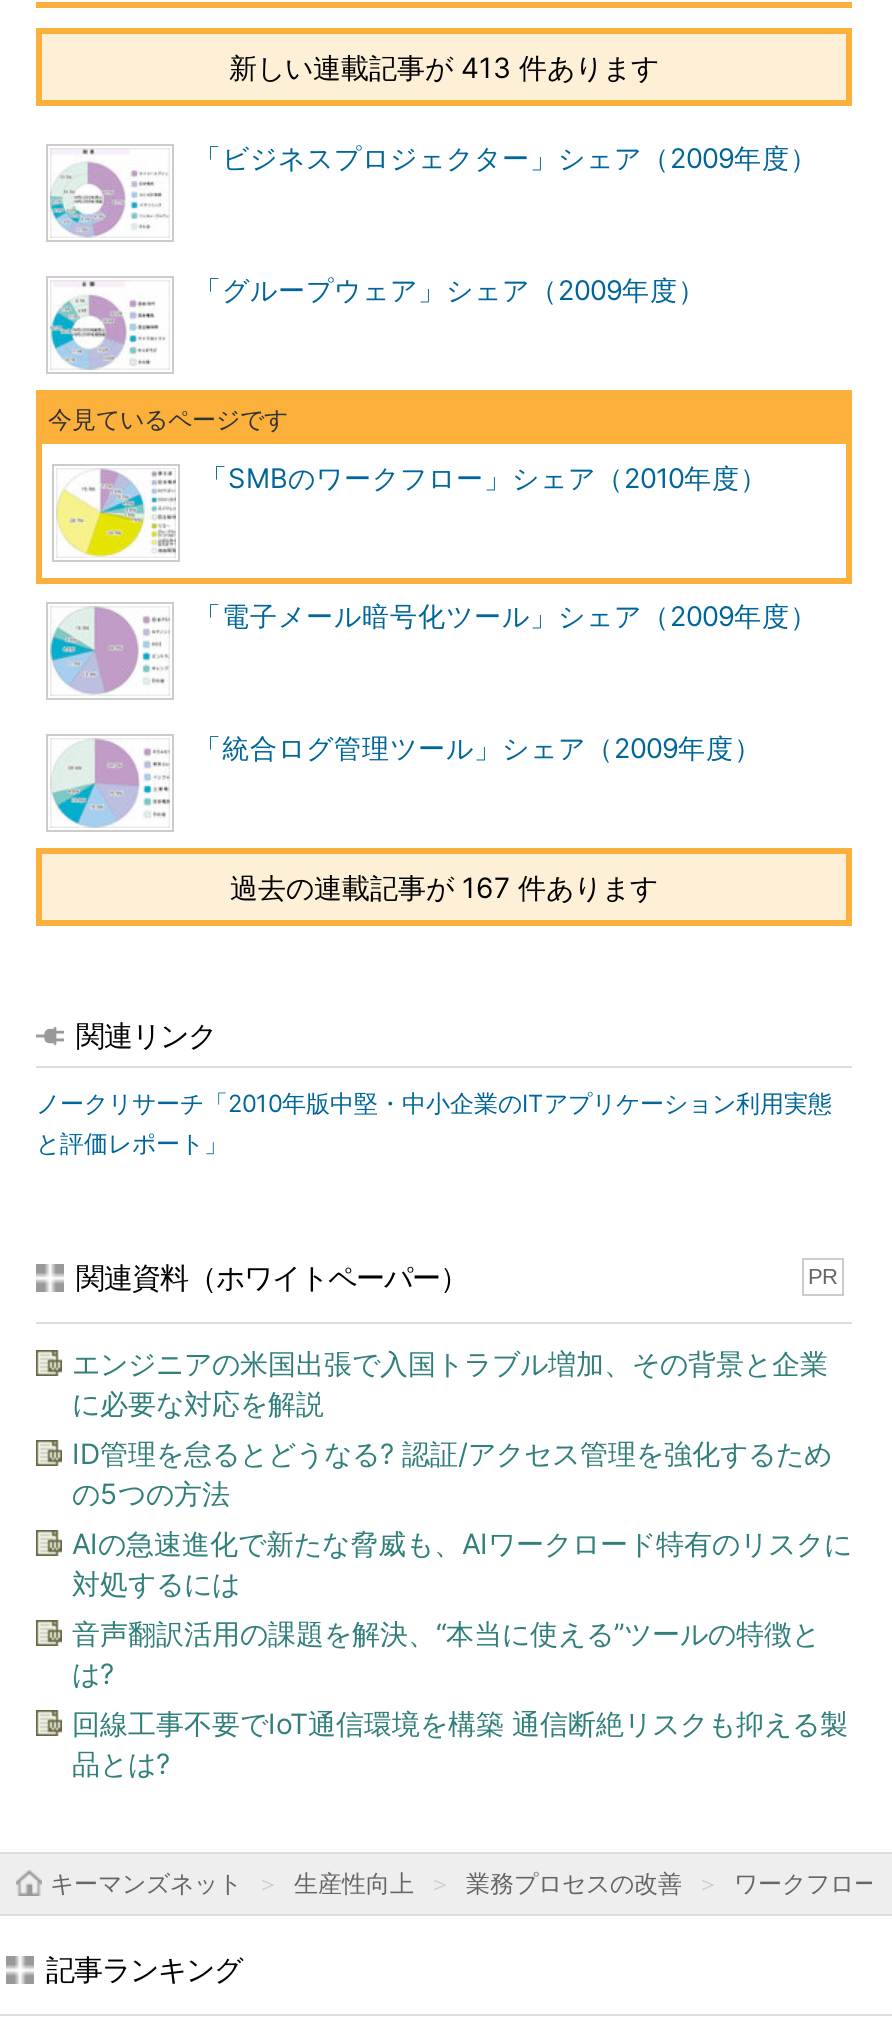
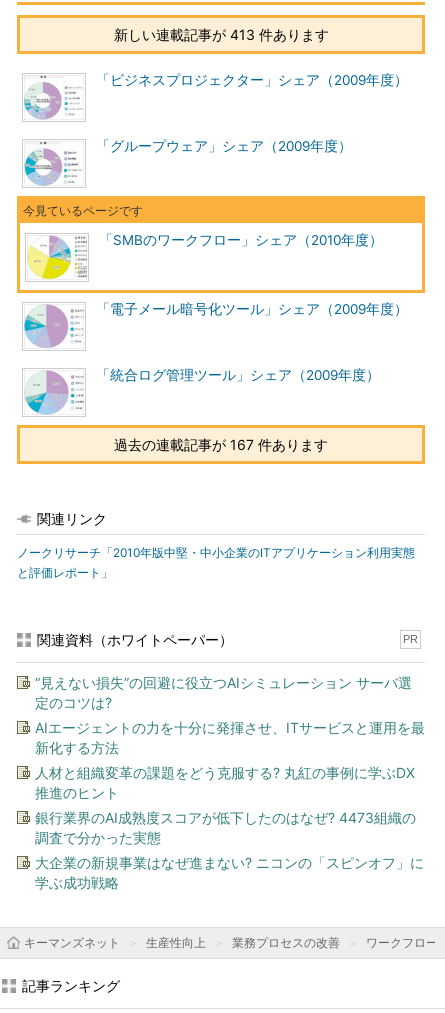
- エンジニアの米国出張で入国トラブル増加、その背景と企業
- に必要な対応を解説
+ “見えない損失”の回避に役立つAIシミュレーション サーバ選
+ 定のコツは?

- ID管理を怠るとどうなる? 認証/アクセス管理を強化するため
- の5つの方法
+ AIエージェントの力を十分に発揮させ、ITサービスと運用を最
+ 新化する方法

- AIの急速進化で新たな脅威も、AIワークロード特有のリスクに
- 対処するには
+ 人材と組織変革の課題をどう克服する? 丸紅の事例に学ぶDX
+ 推進のヒント

- 音声翻訳活用の課題を解決、“本当に使える”ツールの特徴と
- は?
+ 銀行業界のAI成熟度スコアが低下したのはなぜ? 4473組織の
+ 調査で分かった実態

- 回線工事不要でIoT通信環境を構築 通信断絶リスクも抑える製
- 品とは?
+ 大企業の新規事業はなぜ進まない? ニコンの「スピンオフ」に
+ 学ぶ成功戦略
